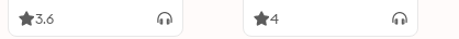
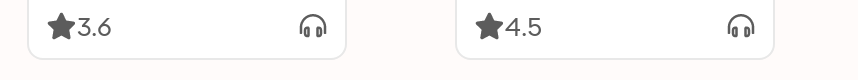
- 4
+ 4.5
